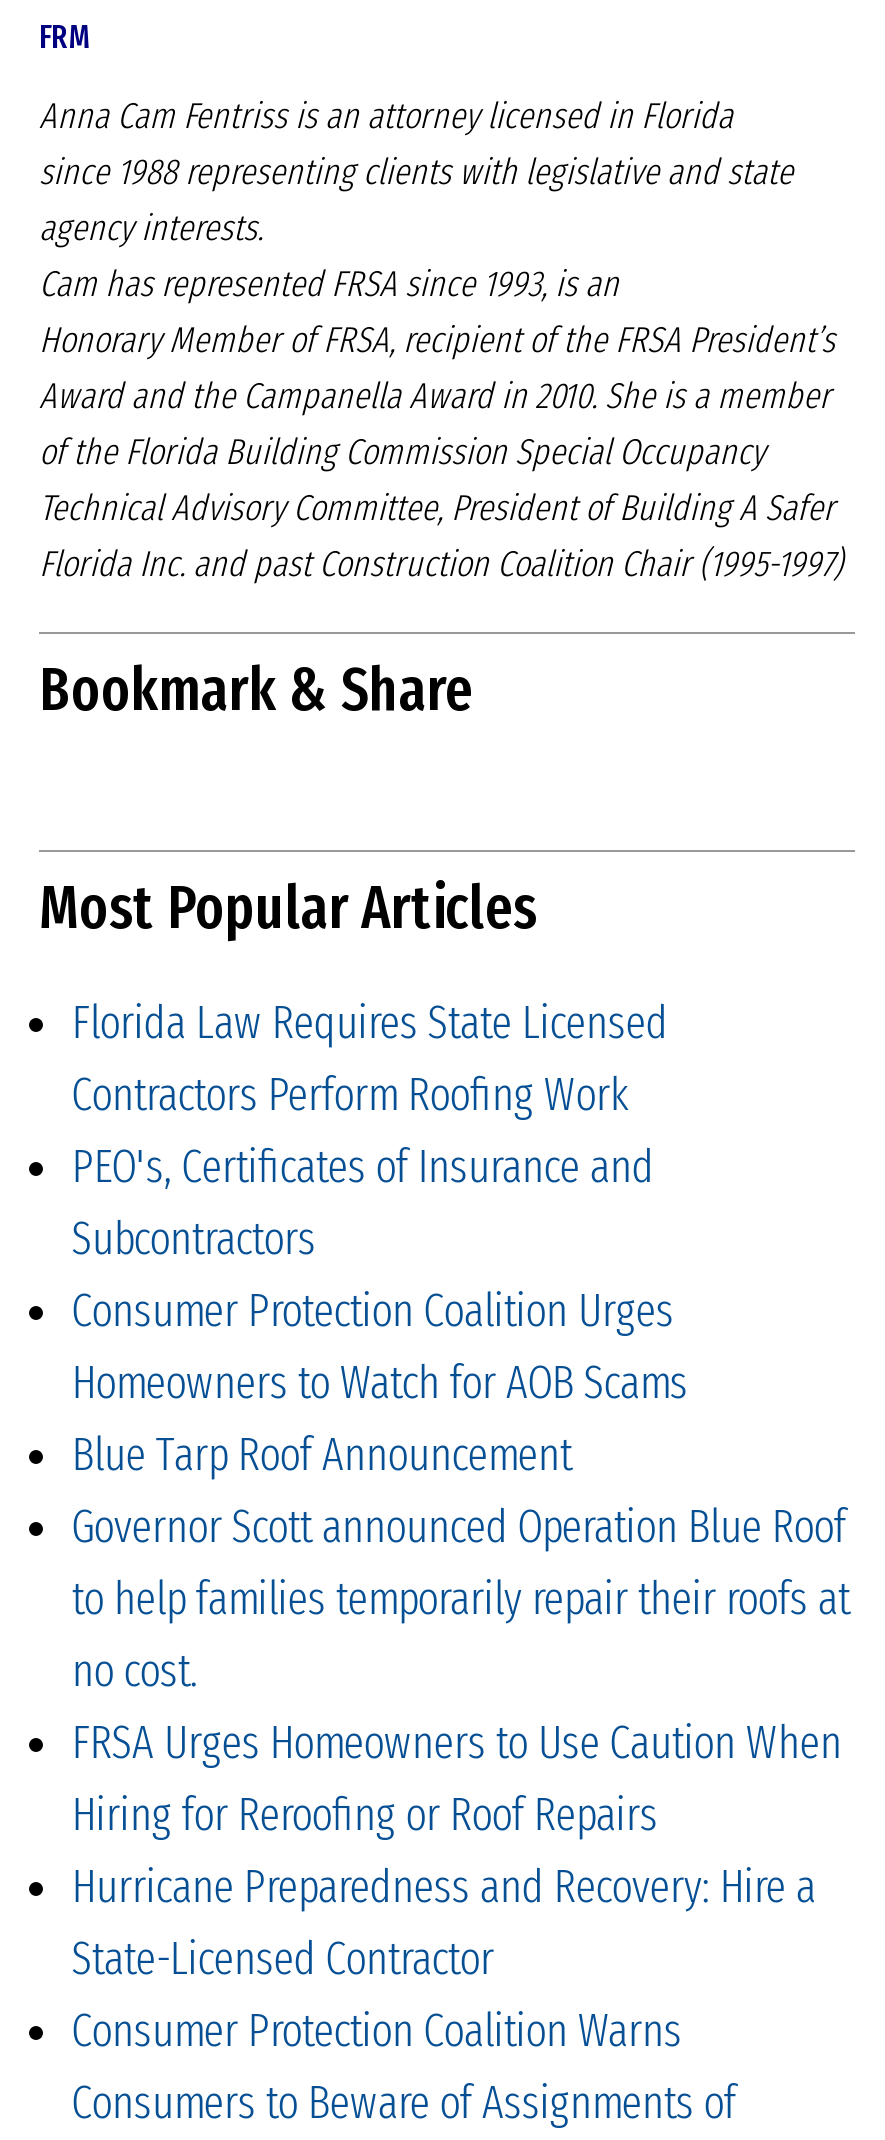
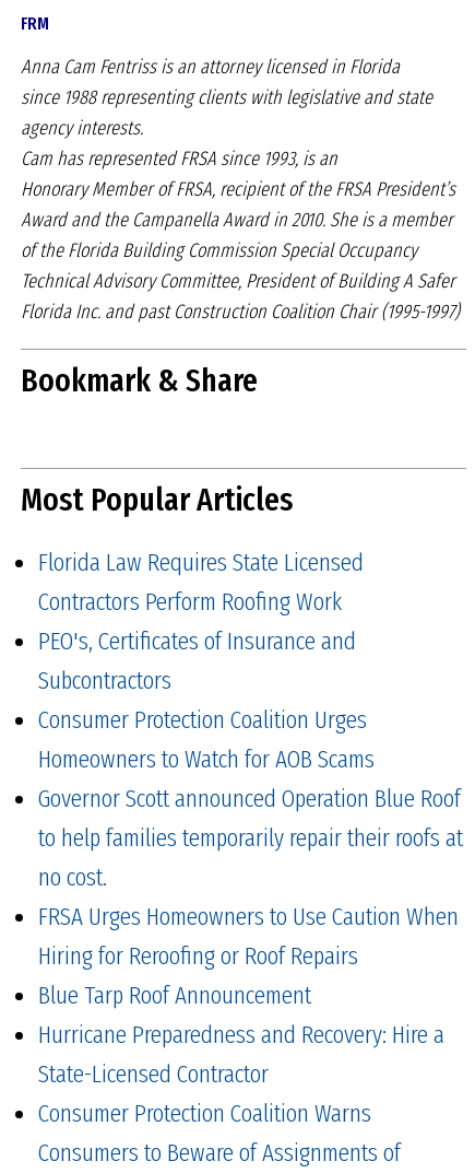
moved down: Blue Tarp Roof Announcement

moved up: Governor Scott announced Operation Blue Roof | to help families temporarily repair their roofs at | no cost. | FRSA Urges Homeowners to Use Caution When | Hiring for Reroofing or Roof Repairs
